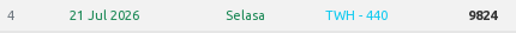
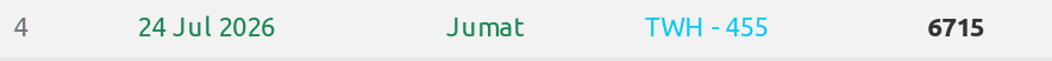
- 21 Jul 2026
- Selasa
- TWH - 440
- 9824
+ 24 Jul 2026
+ Jumat
+ TWH - 455
+ 6715
